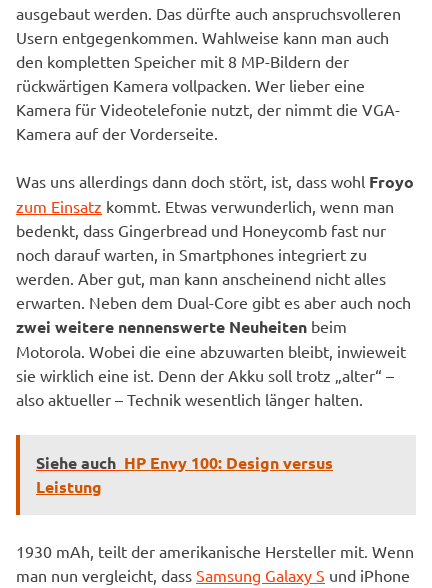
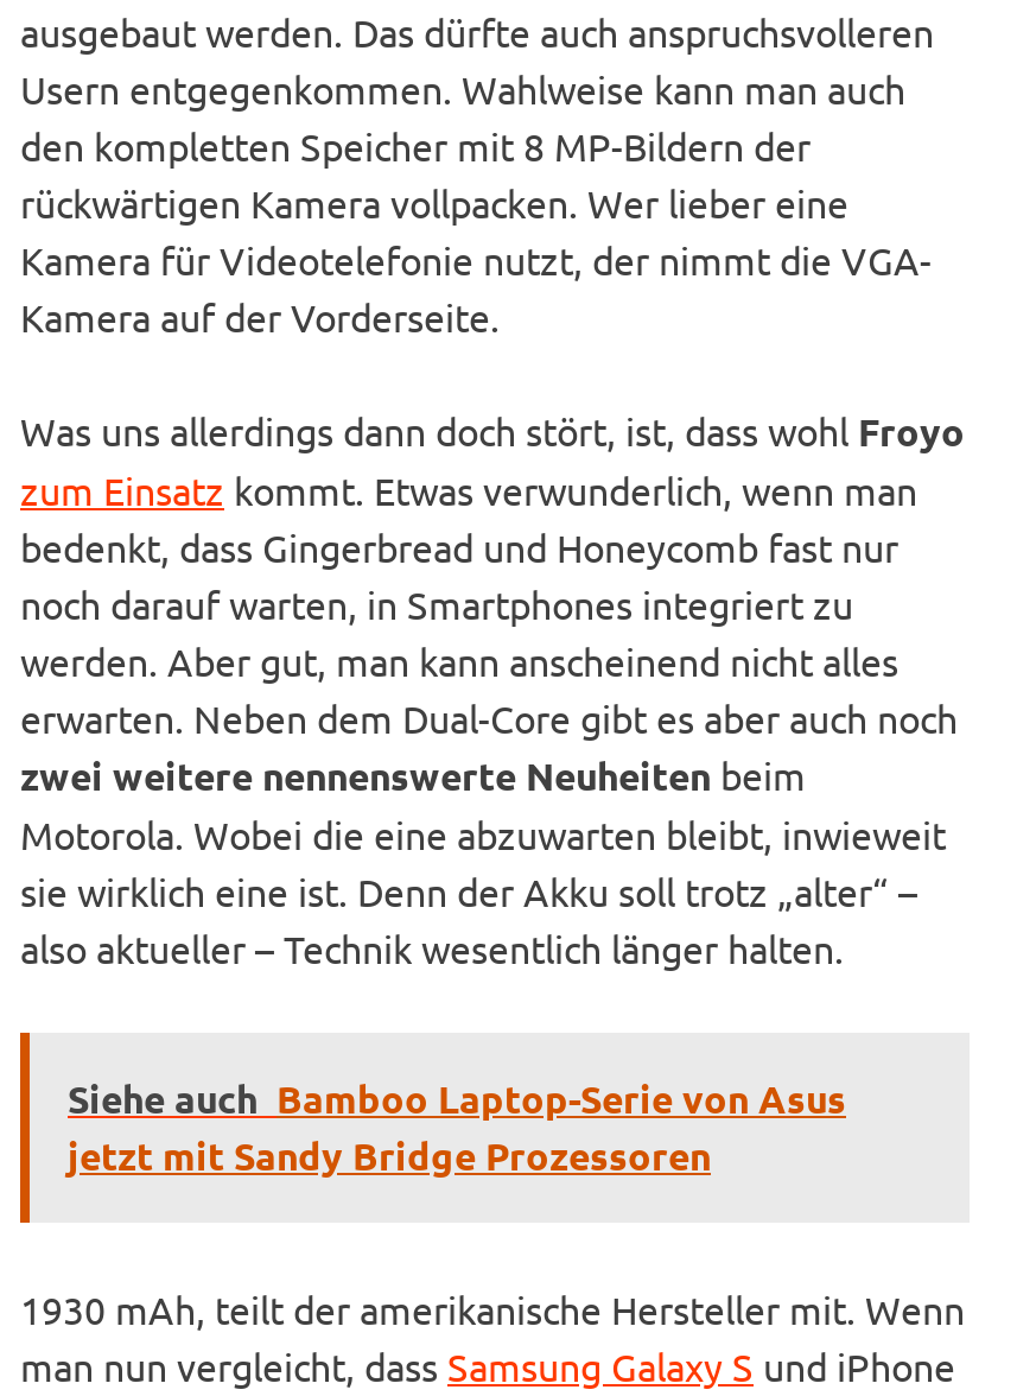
- Siehe auch HP Envy 100: Design versus
- Leistung
+ Siehe auch Bamboo Laptop-Serie von Asus
+ jetzt mit Sandy Bridge Prozessoren
